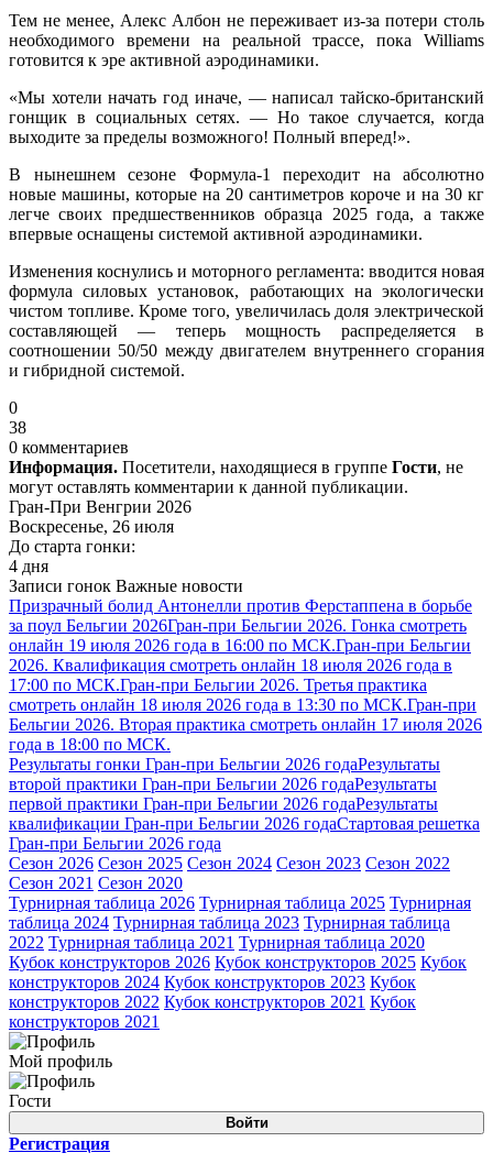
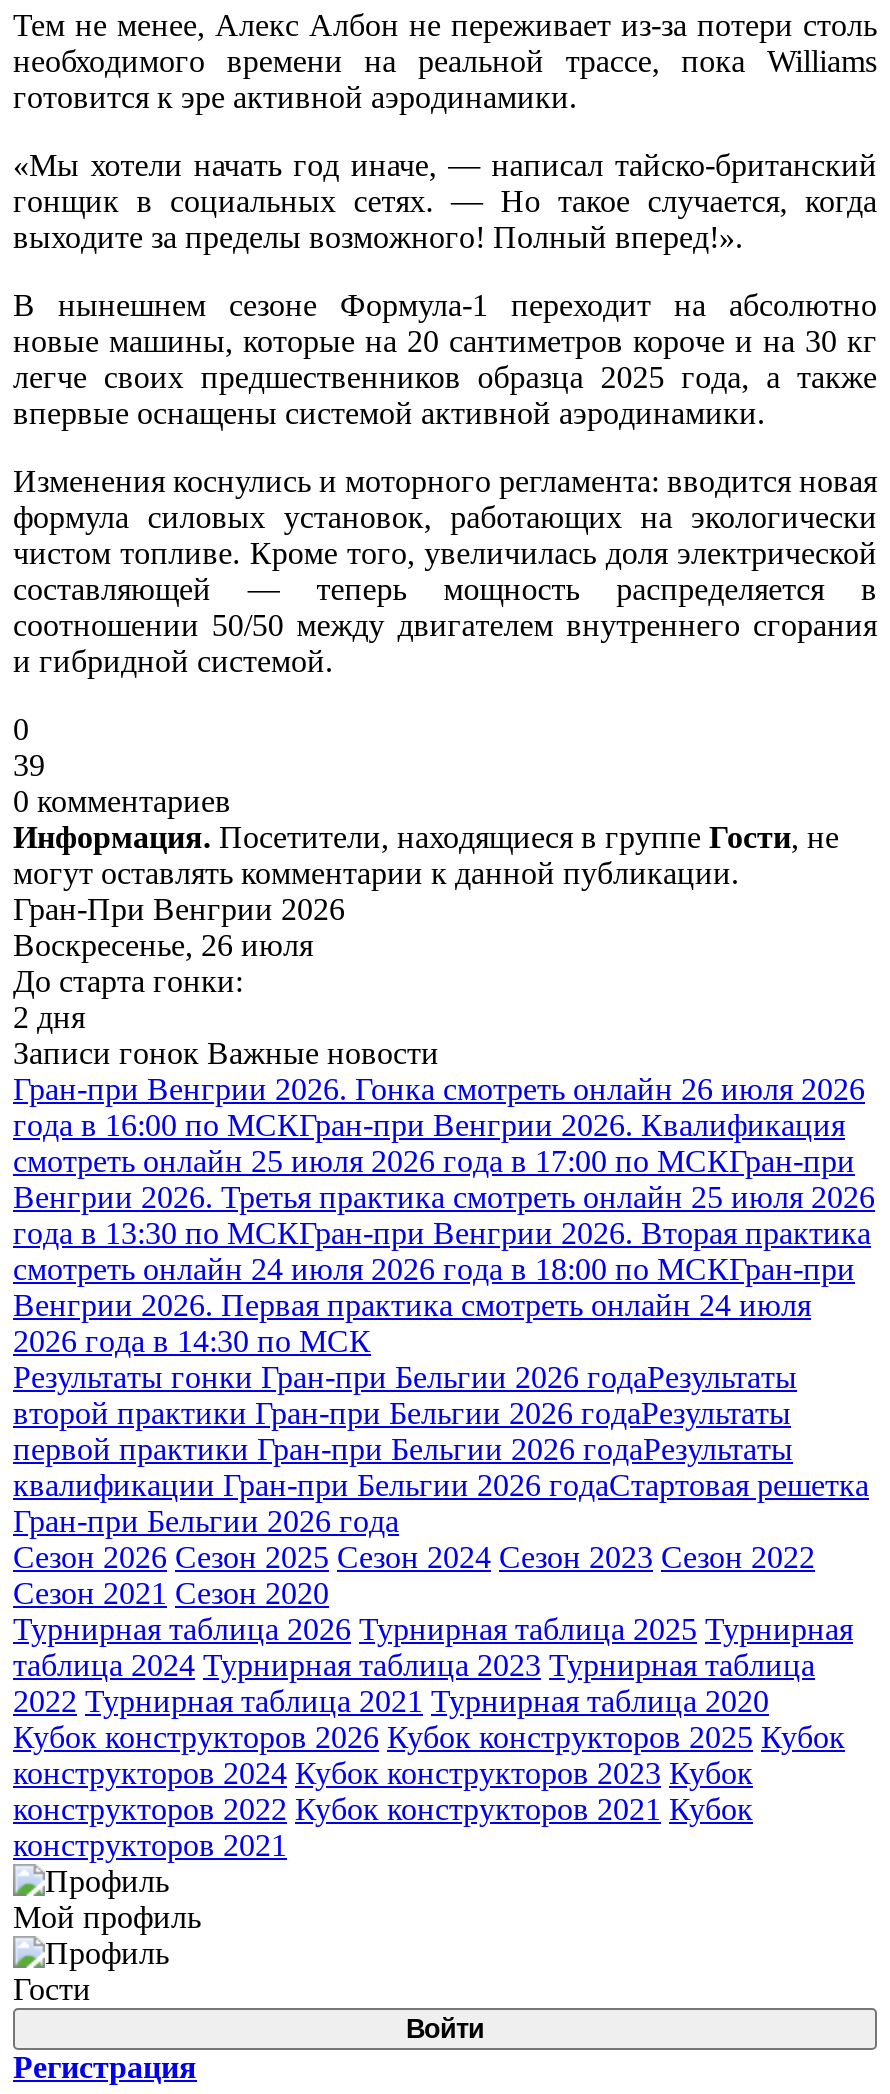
- 38
+ 39

- 4 дня
+ 2 дня

- Призрачный болид Антонелли против Ферстаппена в борьбе
- за поул Бельгии 2026Гран-при Бельгии 2026. Гонка смотреть
- онлайн 19 июля 2026 года в 16:00 по МСК.Гран-при Бельгии
- 2026. Квалификация смотреть онлайн 18 июля 2026 года в
- 17:00 по МСК.Гран-при Бельгии 2026. Третья практика
- смотреть онлайн 18 июля 2026 года в 13:30 по МСК.Гран-при
- Бельгии 2026. Вторая практика смотреть онлайн 17 июля 2026
- года в 18:00 по МСК.
+ Гран-при Венгрии 2026. Гонка смотреть онлайн 26 июля 2026
+ года в 16:00 по МСКГран-при Венгрии 2026. Квалификация
+ смотреть онлайн 25 июля 2026 года в 17:00 по МСКГран-при
+ Венгрии 2026. Третья практика смотреть онлайн 25 июля 2026
+ года в 13:30 по МСКГран-при Венгрии 2026. Вторая практика
+ смотреть онлайн 24 июля 2026 года в 18:00 по МСКГран-при
+ Венгрии 2026. Первая практика смотреть онлайн 24 июля
+ 2026 года в 14:30 по МСК
